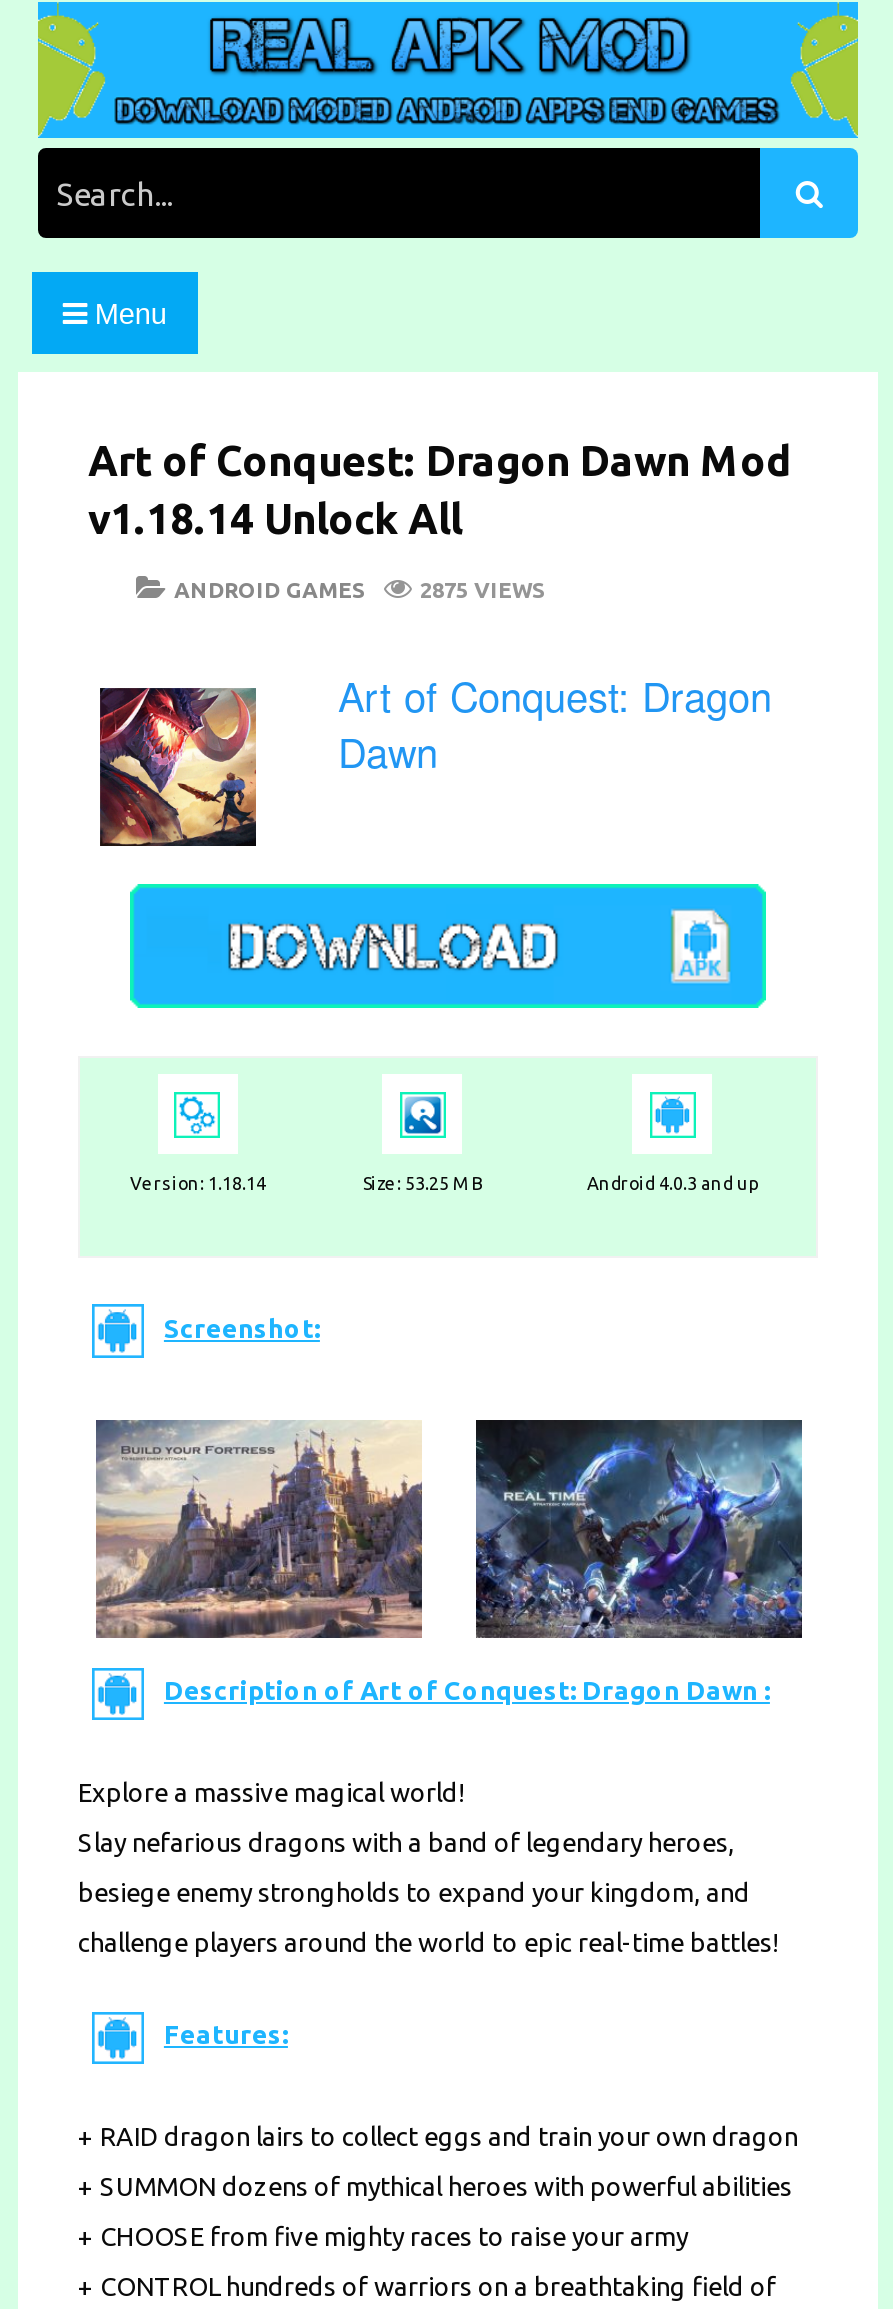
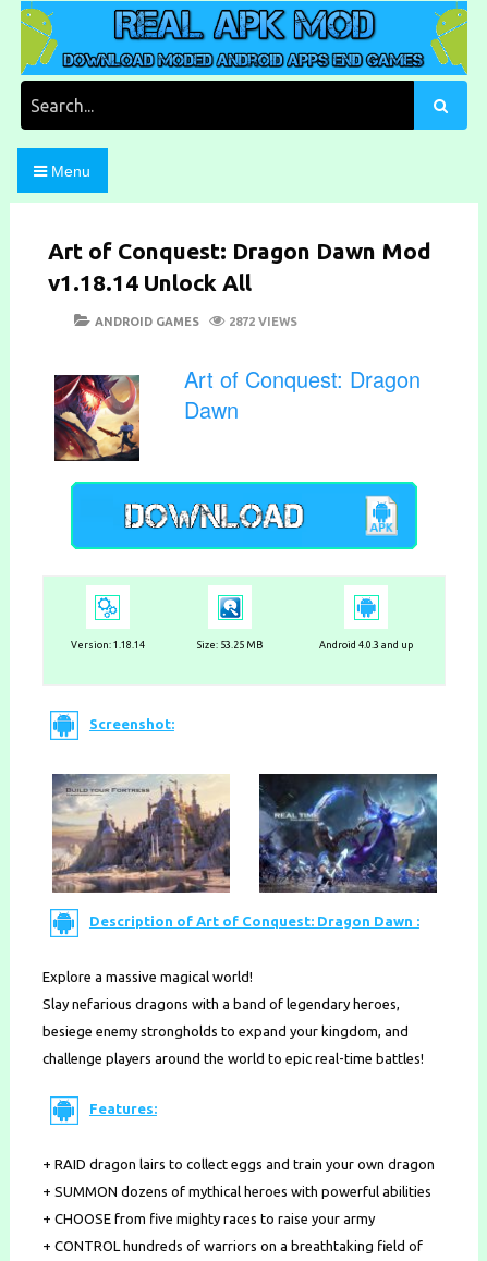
- 2875 VIEWS
+ 2872 VIEWS
